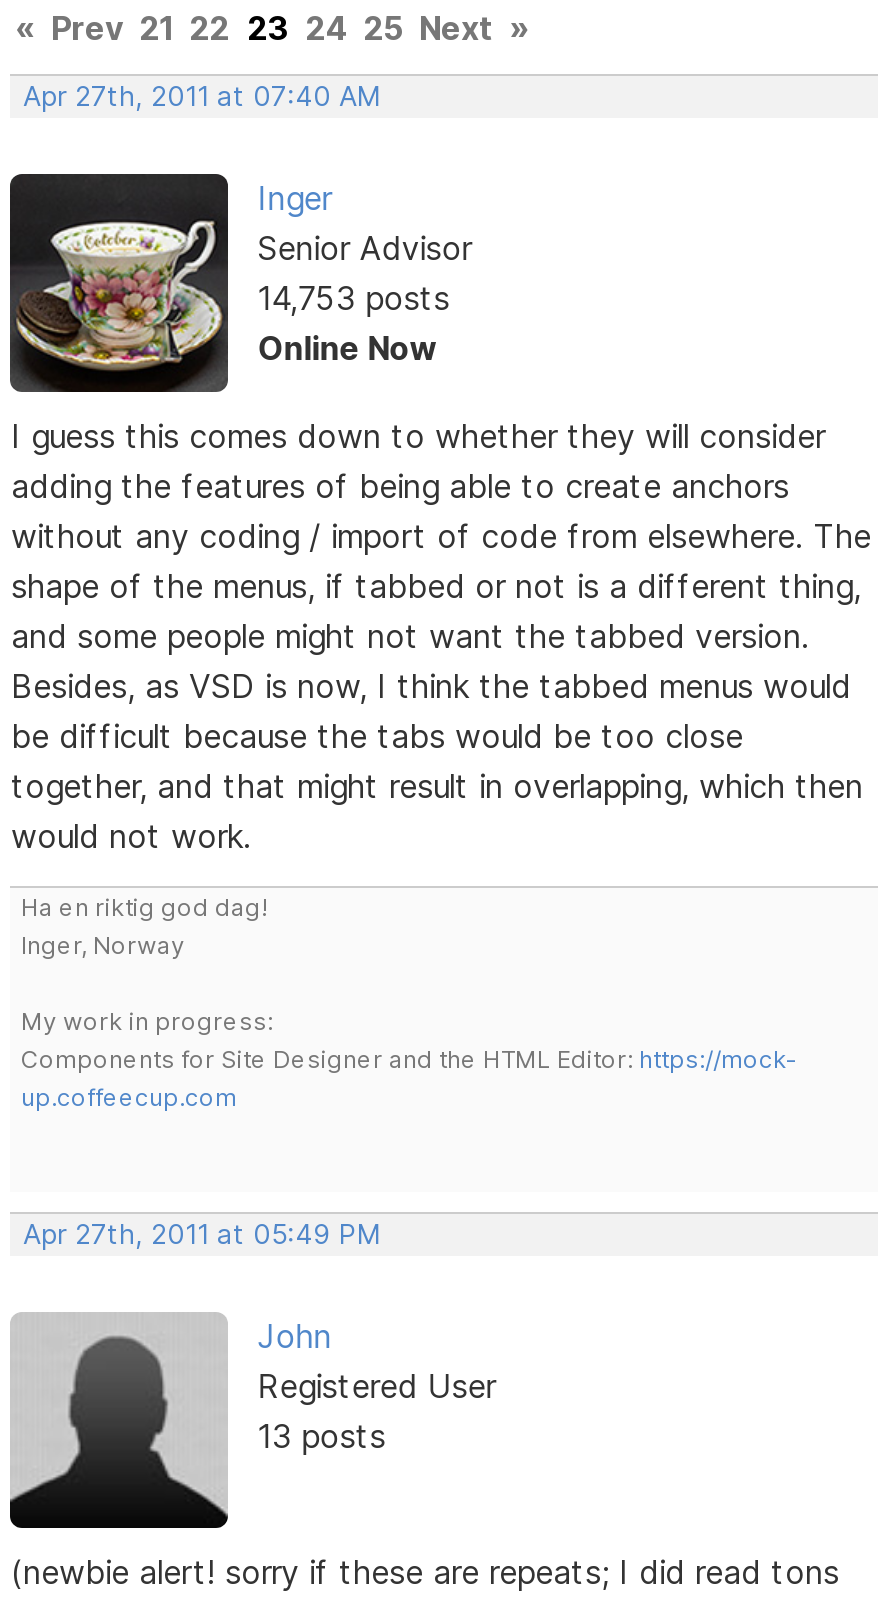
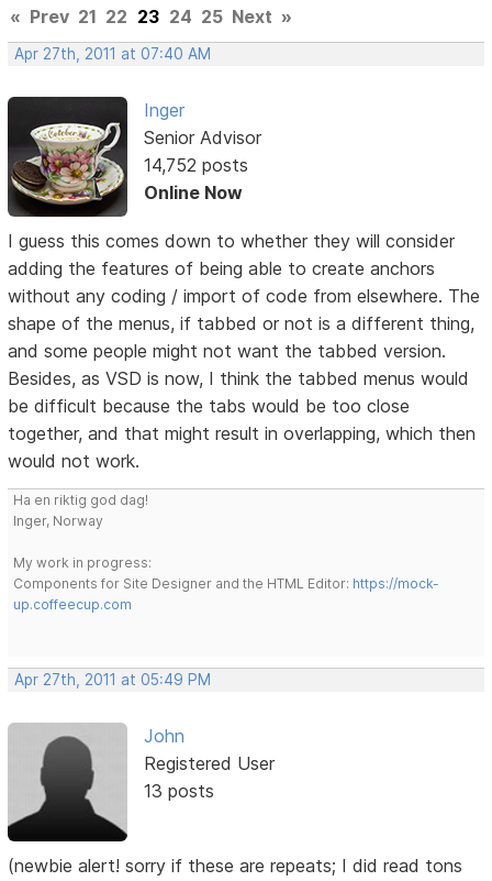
- 14,753 posts
+ 14,752 posts
